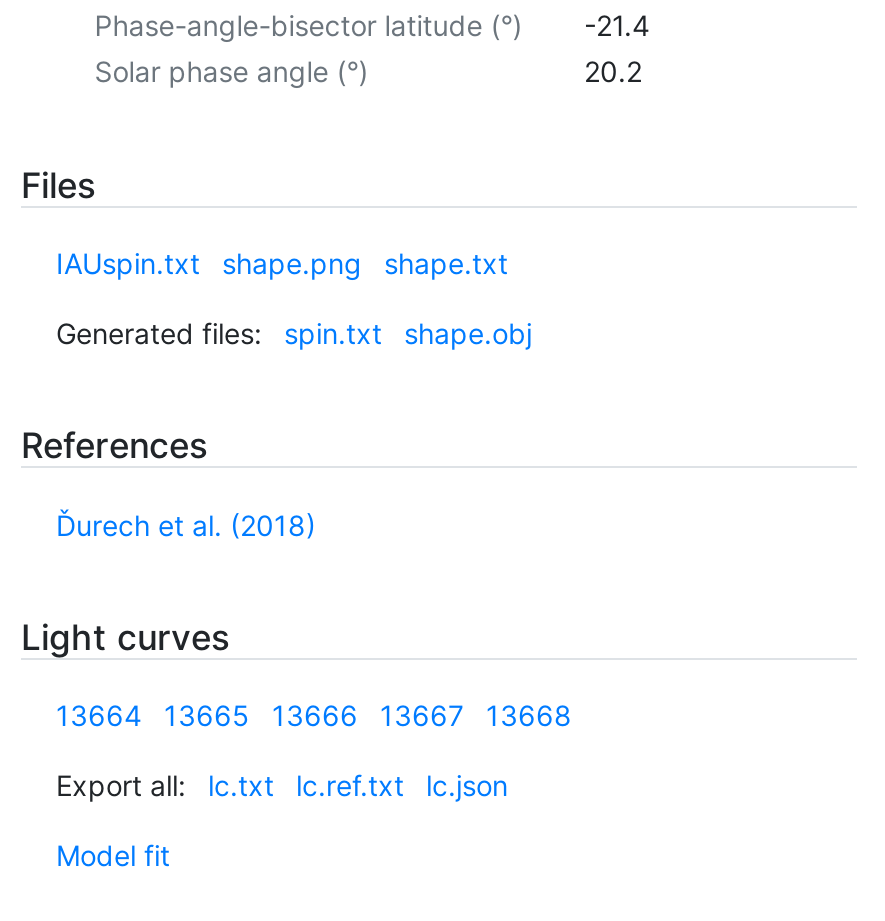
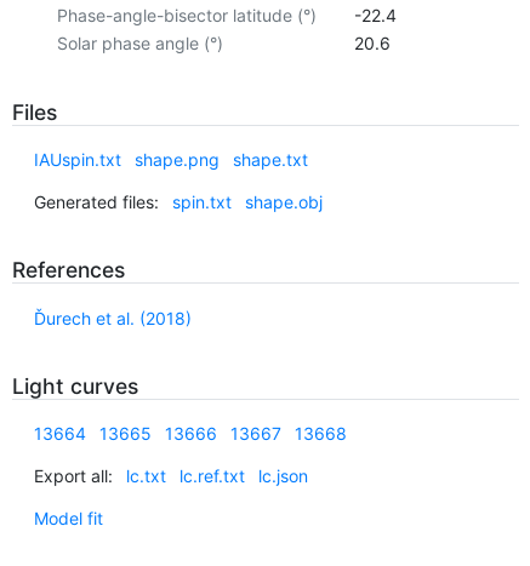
- Phase-angle-bisector latitude (°) -21.4
+ Phase-angle-bisector latitude (°) -22.4

- 20.2
+ 20.6
